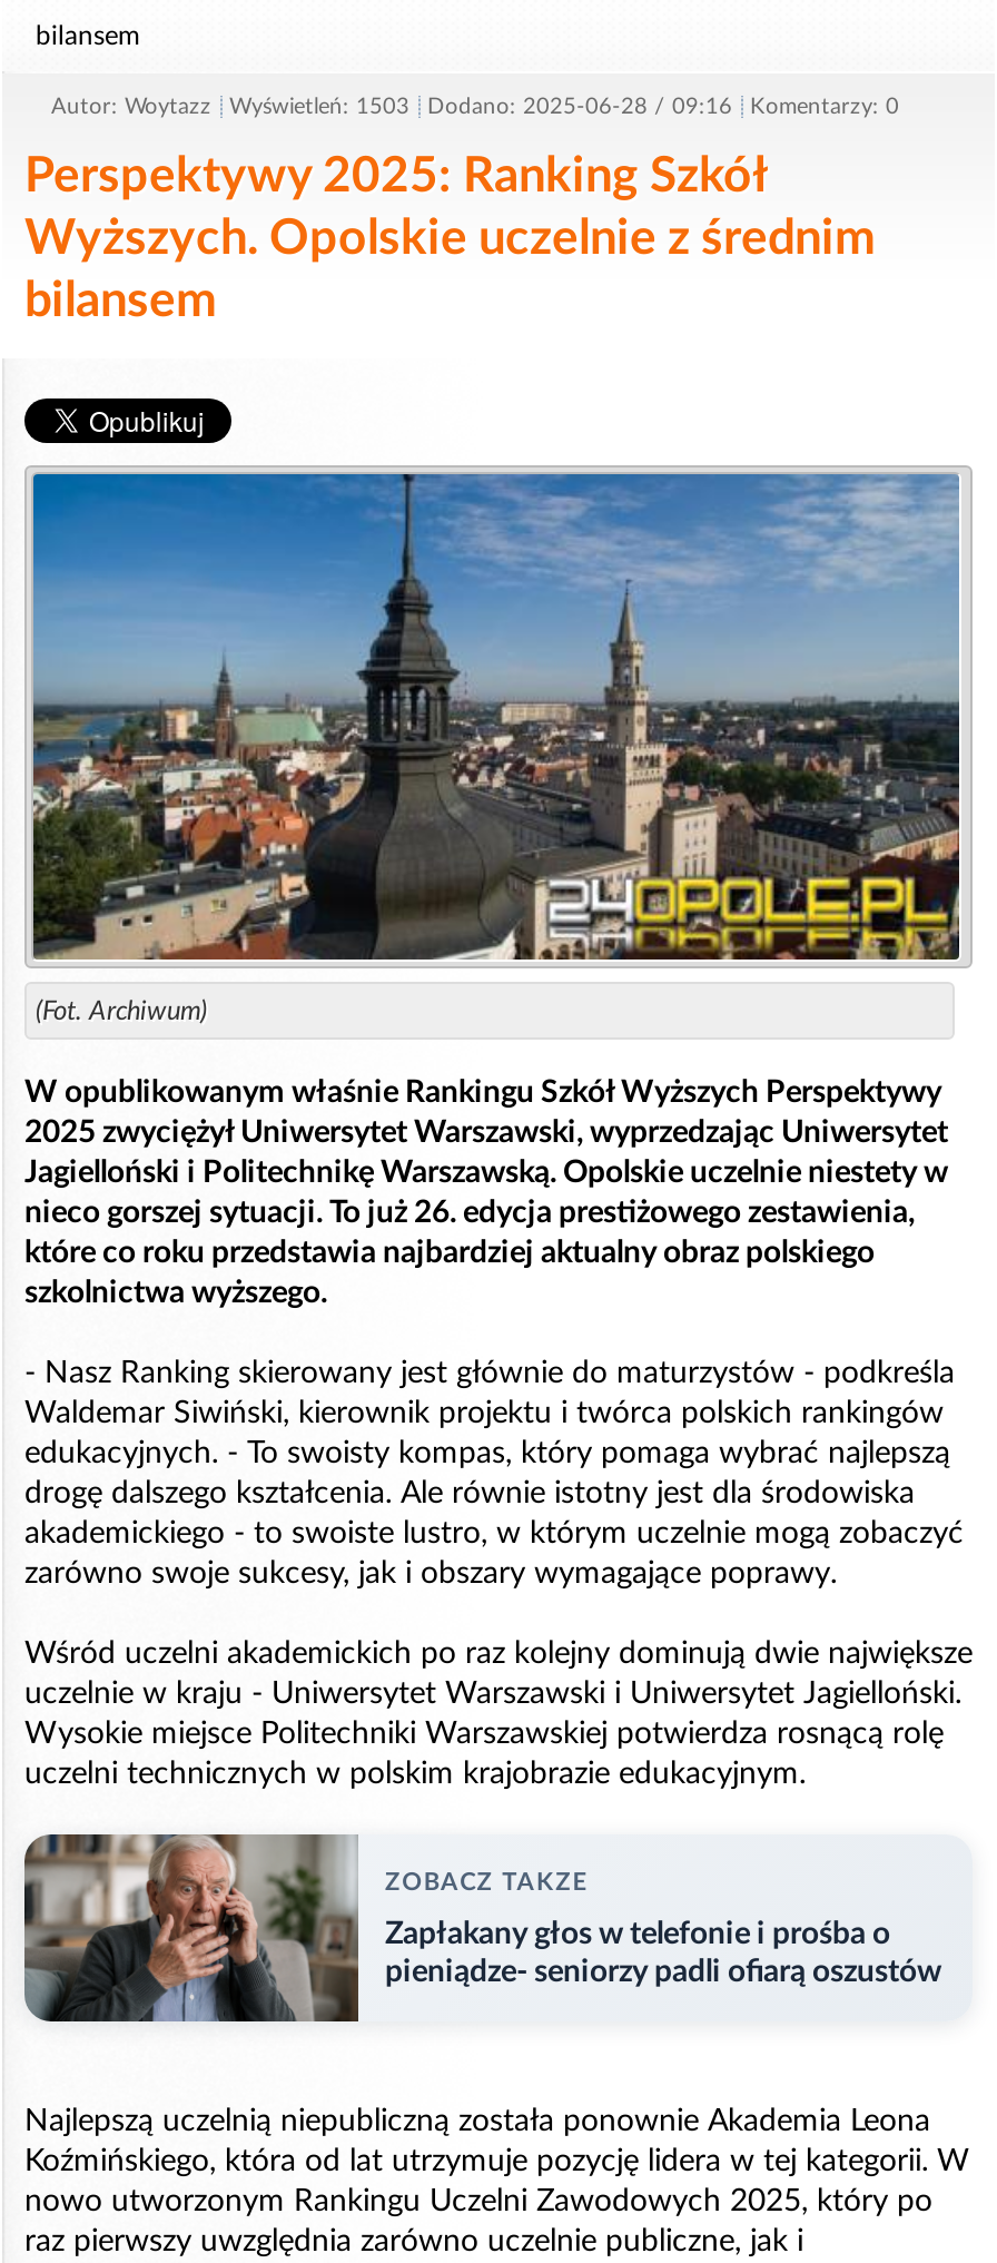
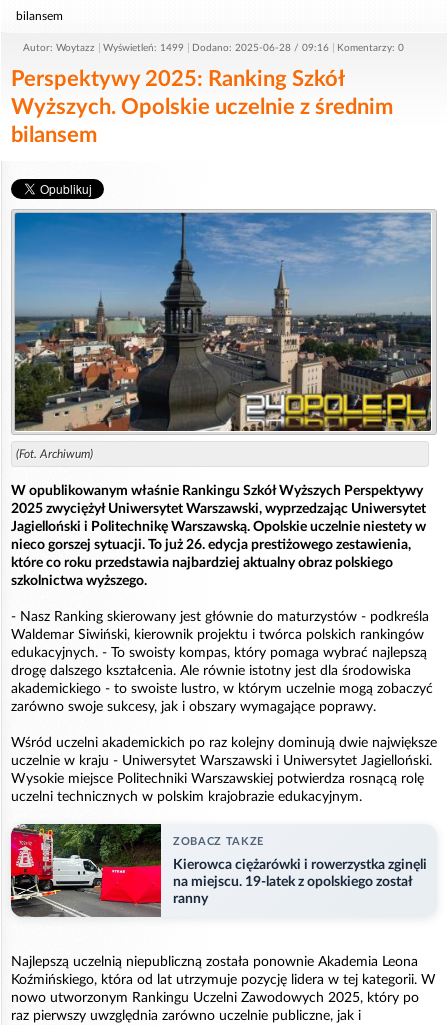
- Autor: Woytazz Wyświetleń: 1503 Dodano: 2025-06-28 / 09:16 Komentarzy: 0
+ Autor: Woytazz Wyświetleń: 1499 Dodano: 2025-06-28 / 09:16 Komentarzy: 0

- [image]
- Zapłakany głos w telefonie i prośba o
- pieniądze- seniorzy padli ofiarą oszustów
+ [image]
+ Kierowca ciężarówki i rowerzystka zginęli
+ na miejscu. 19-latek z opolskiego został
+ ranny
